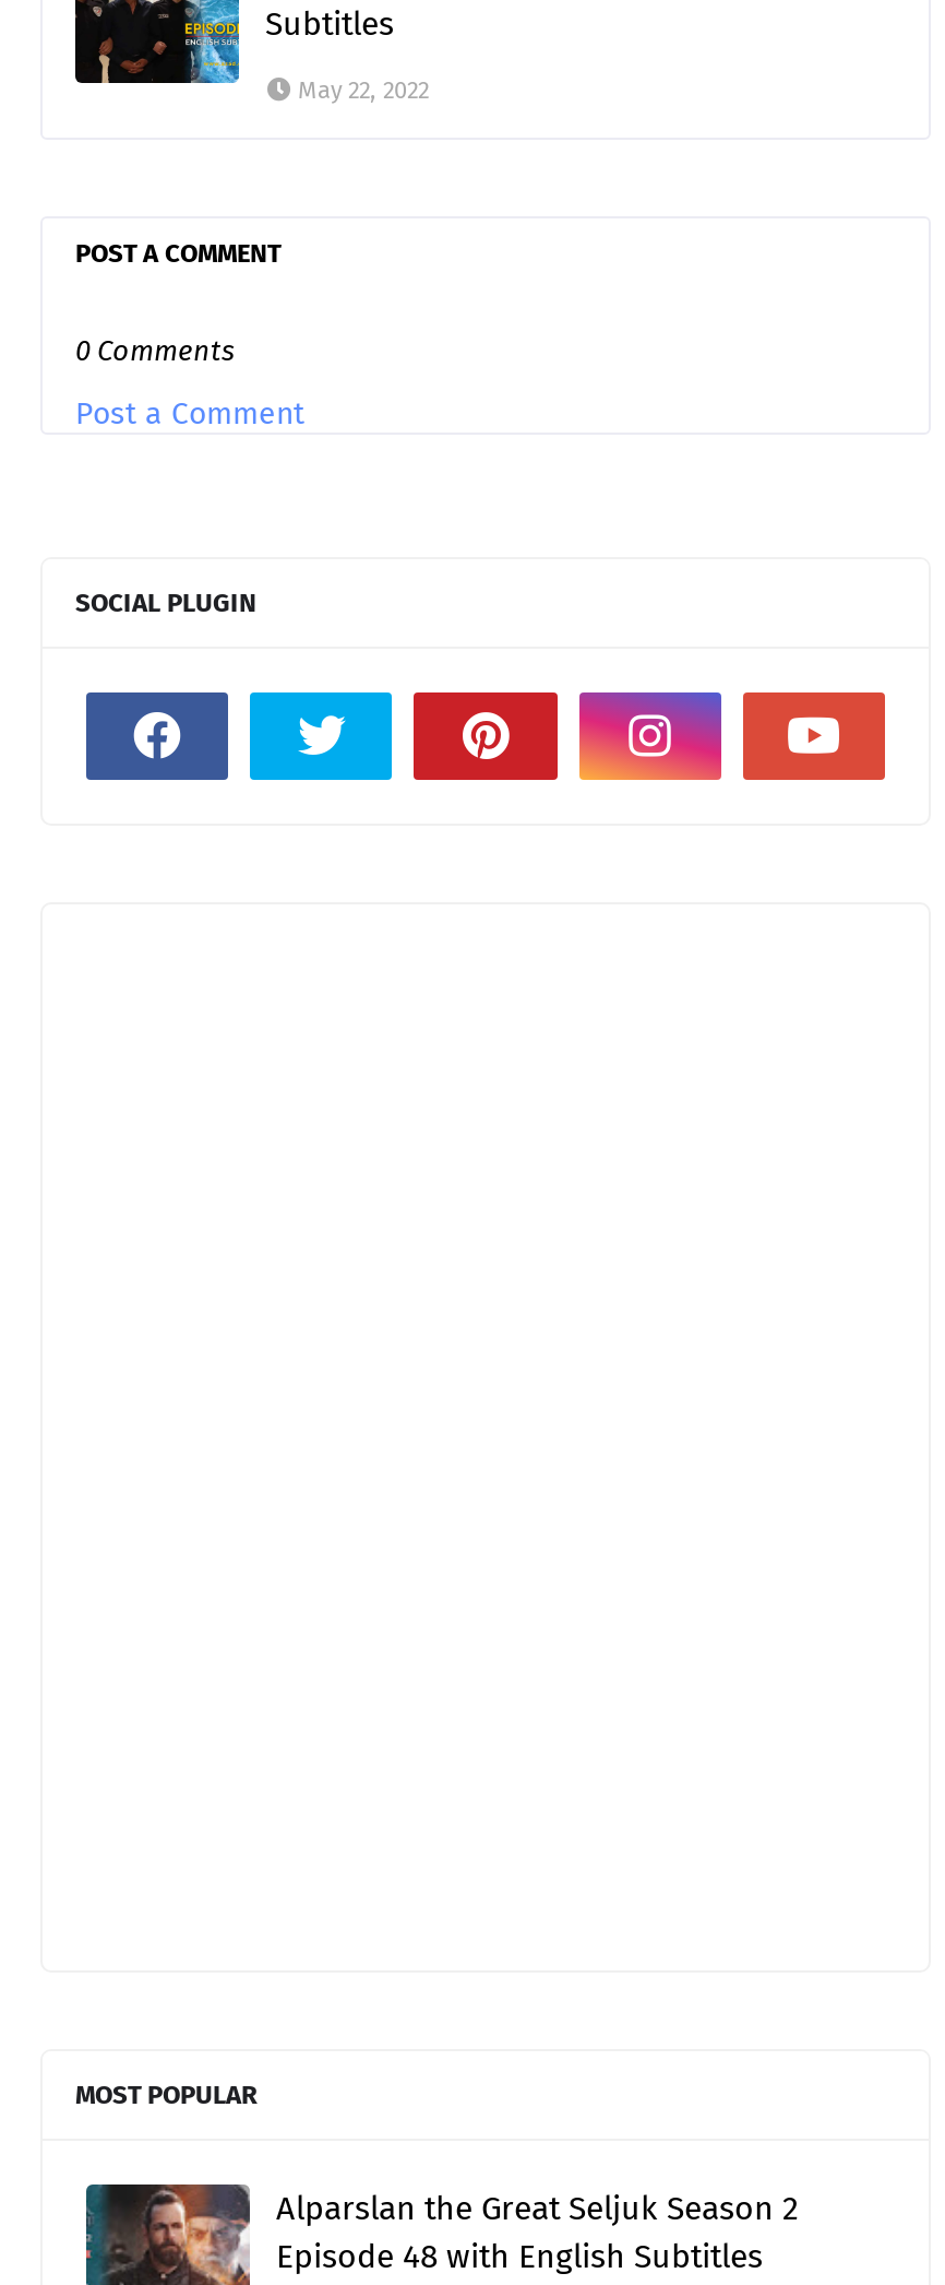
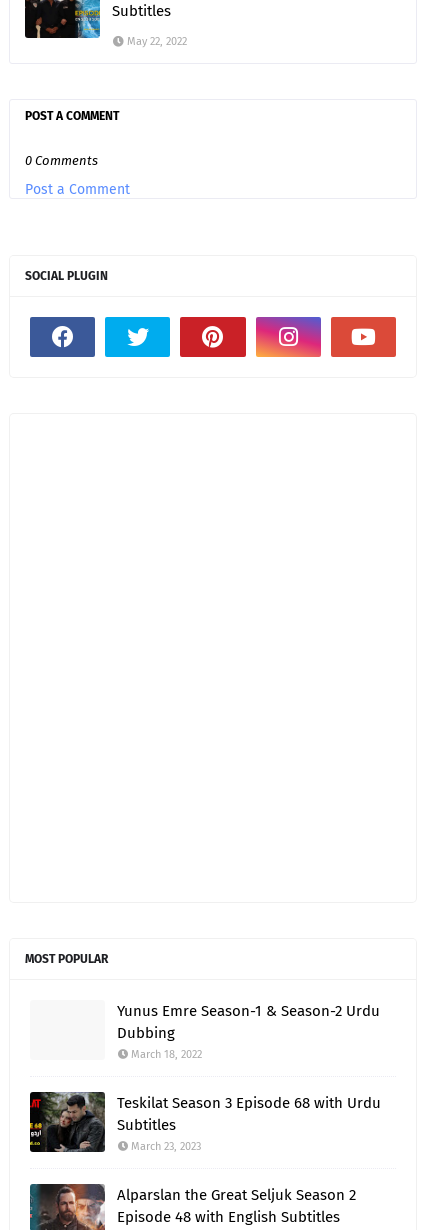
+ [image]
+ Yunus Emre Season-1 & Season-2 Urdu
+ Dubbing
+ March 18, 2022
+ Teskilat Season 3 Episode 68 with Urdu
+ Subtitles
+ March 23, 2023
